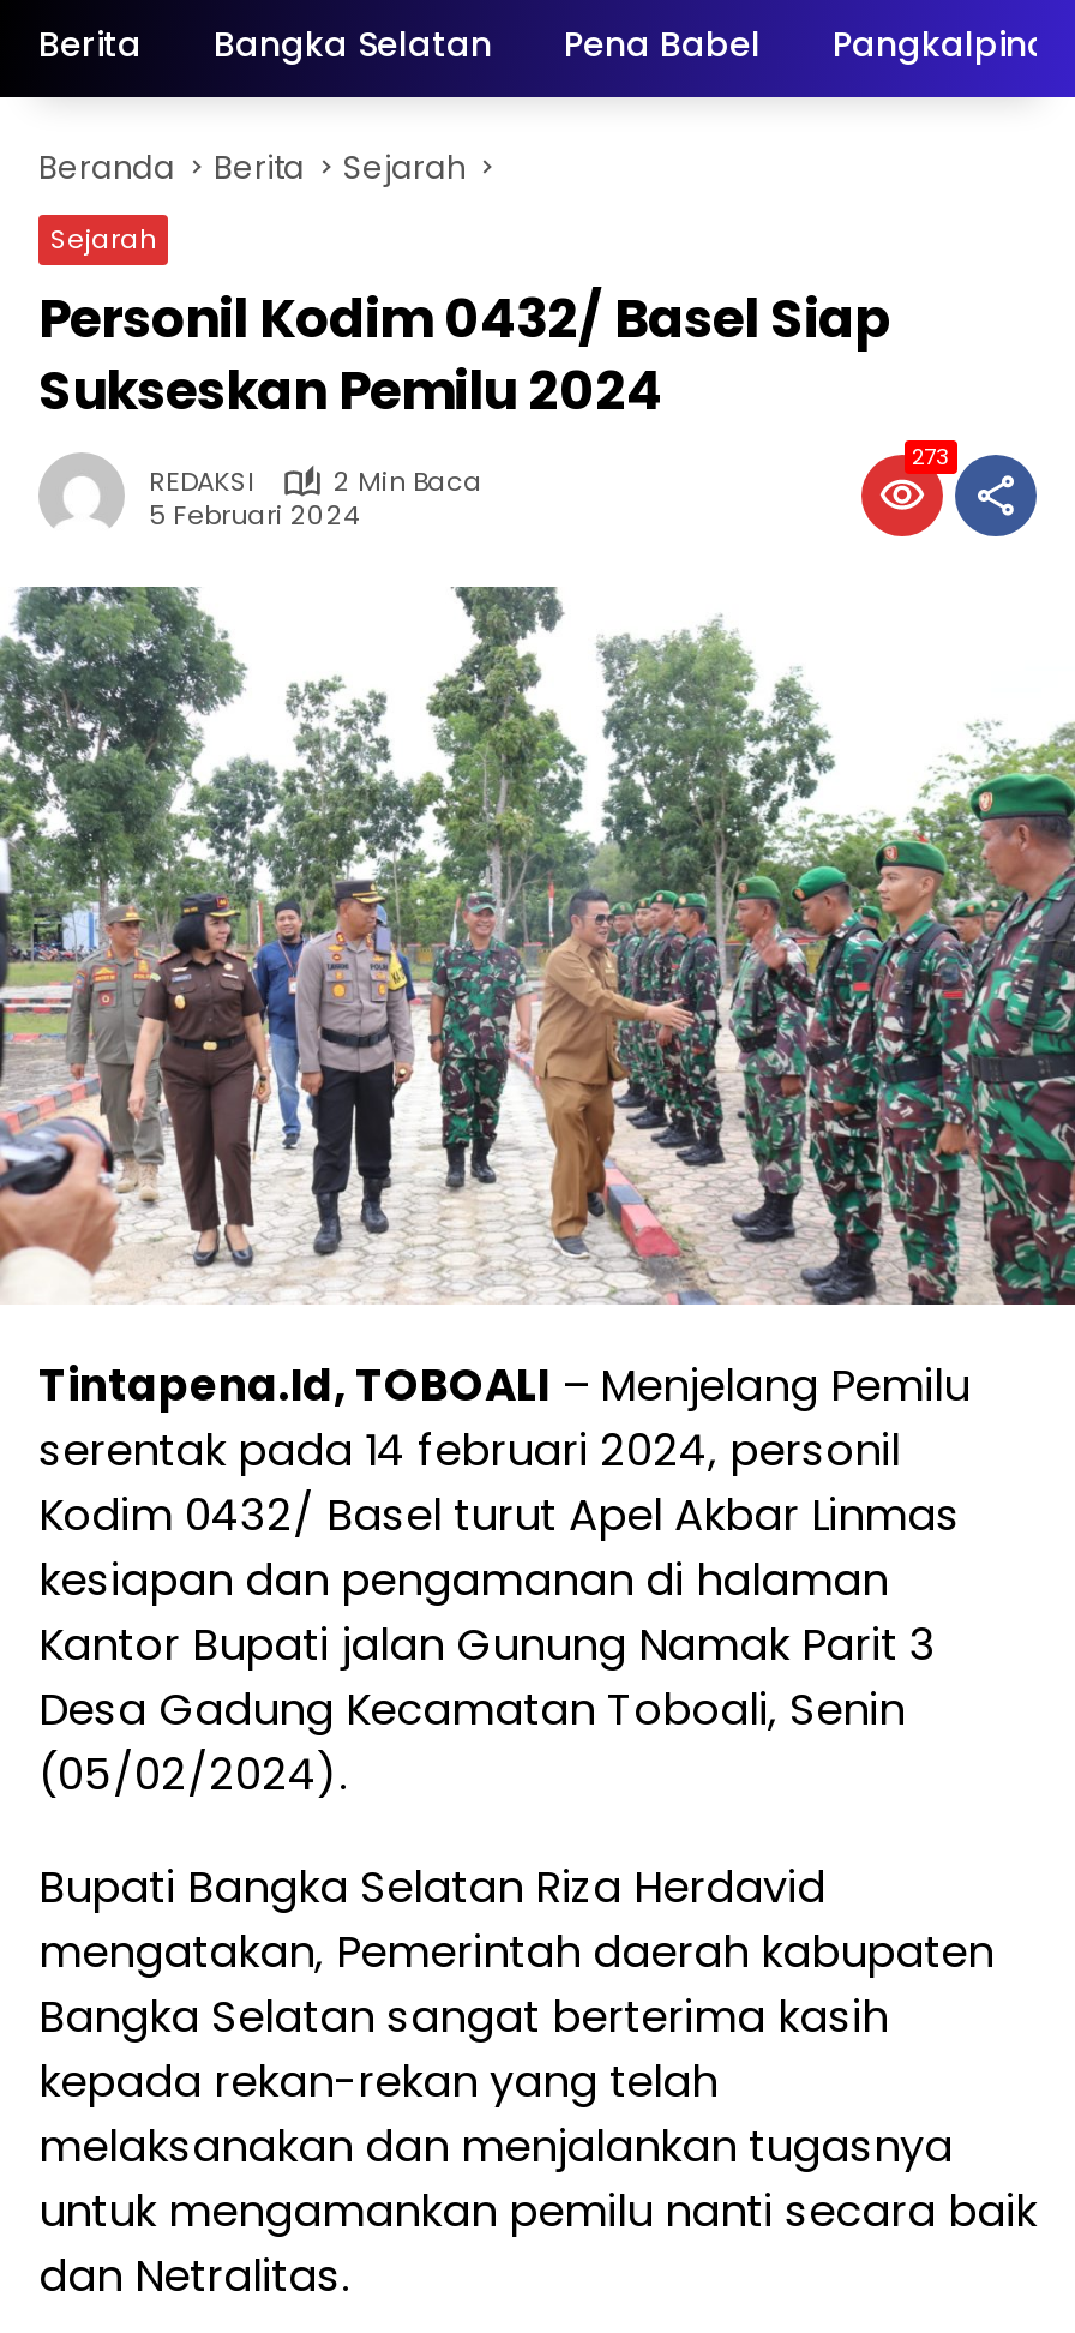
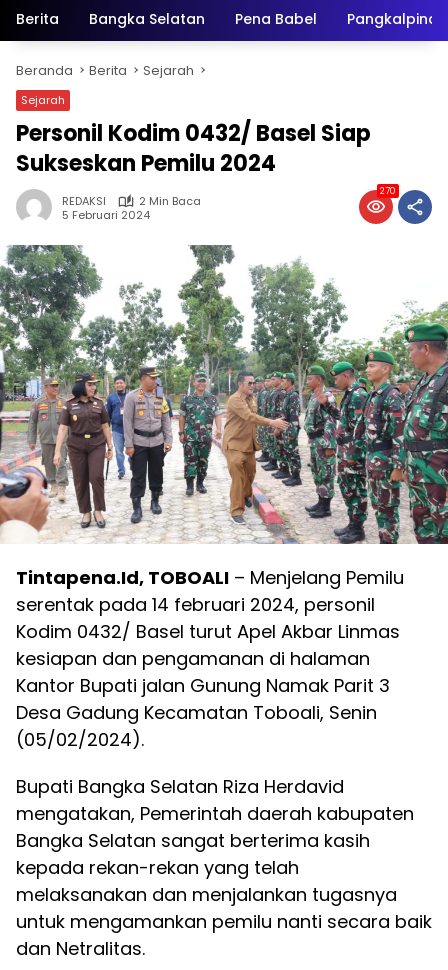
- 273
+ 270
